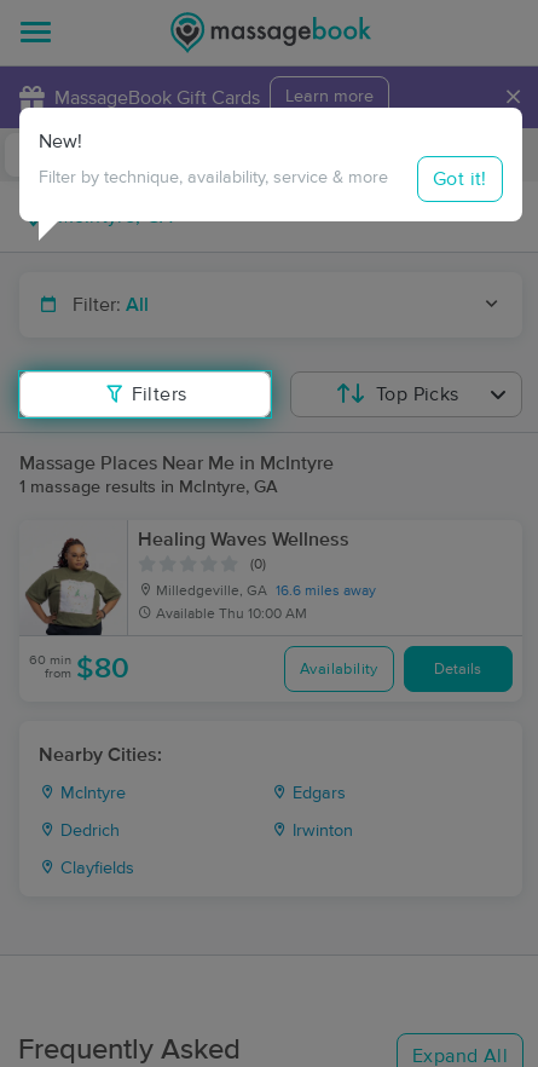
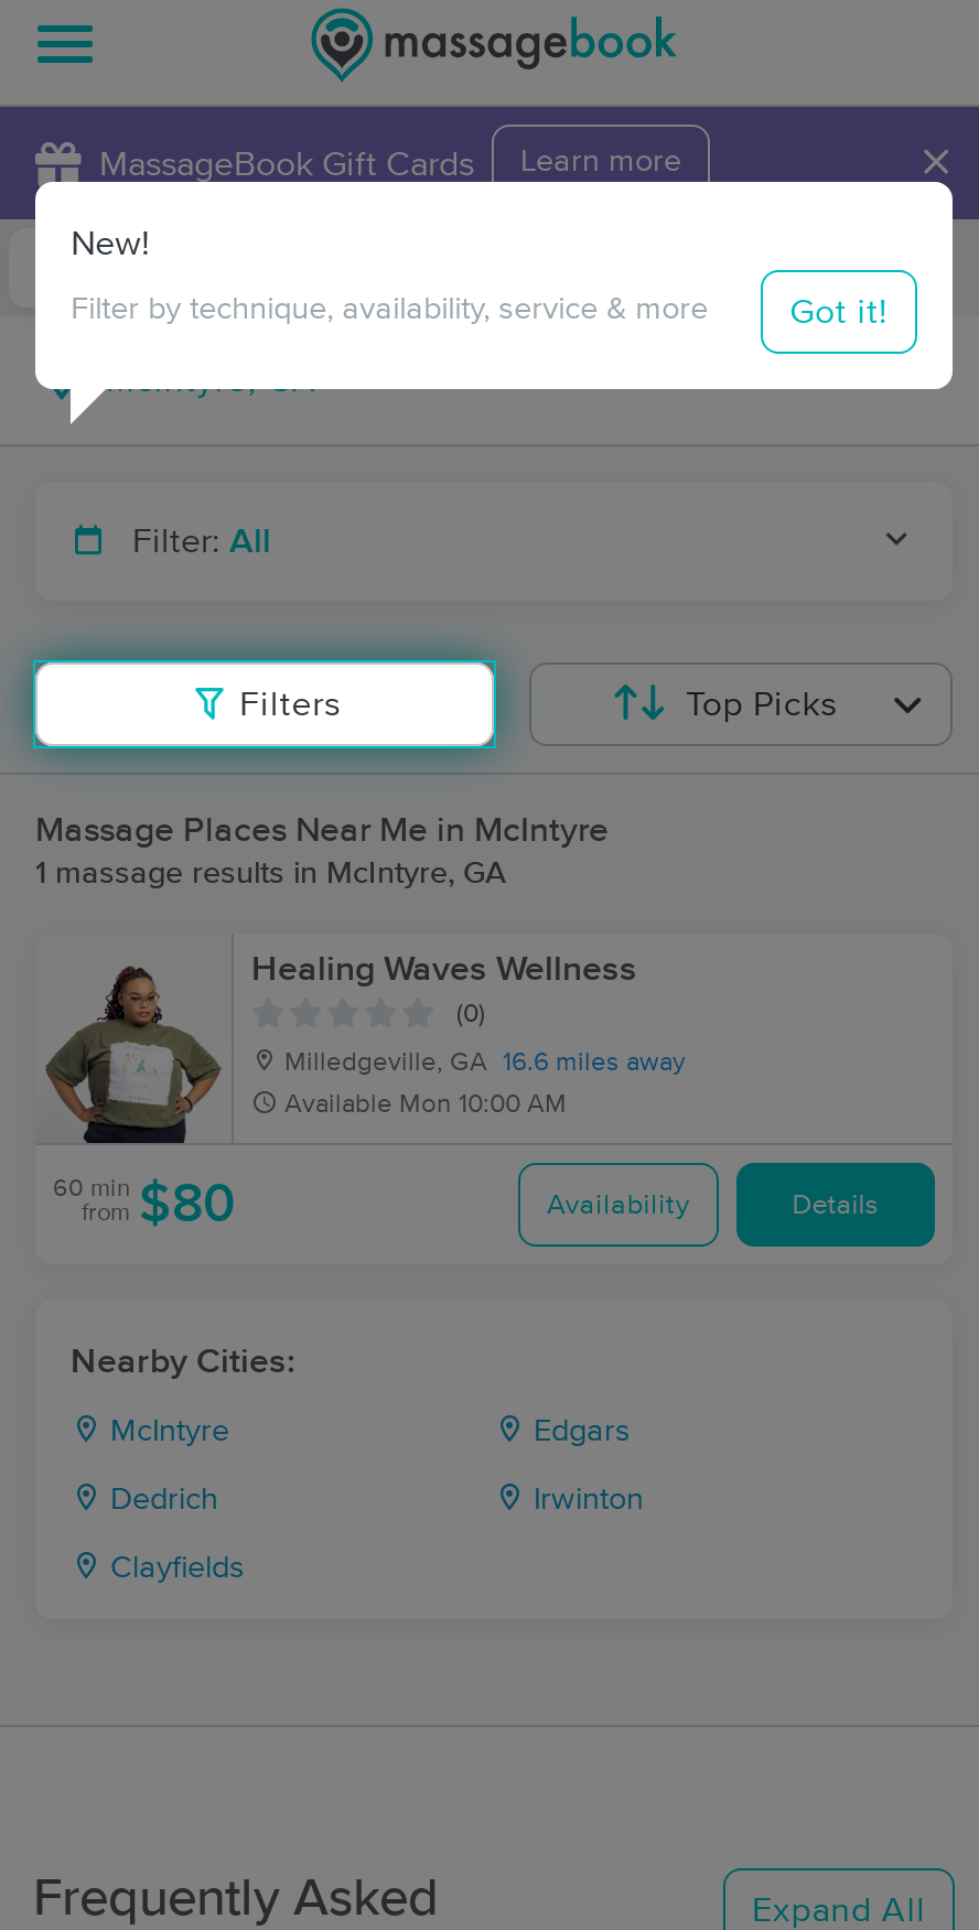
- Available Thu 10:00 AM
+ Available Mon 10:00 AM
